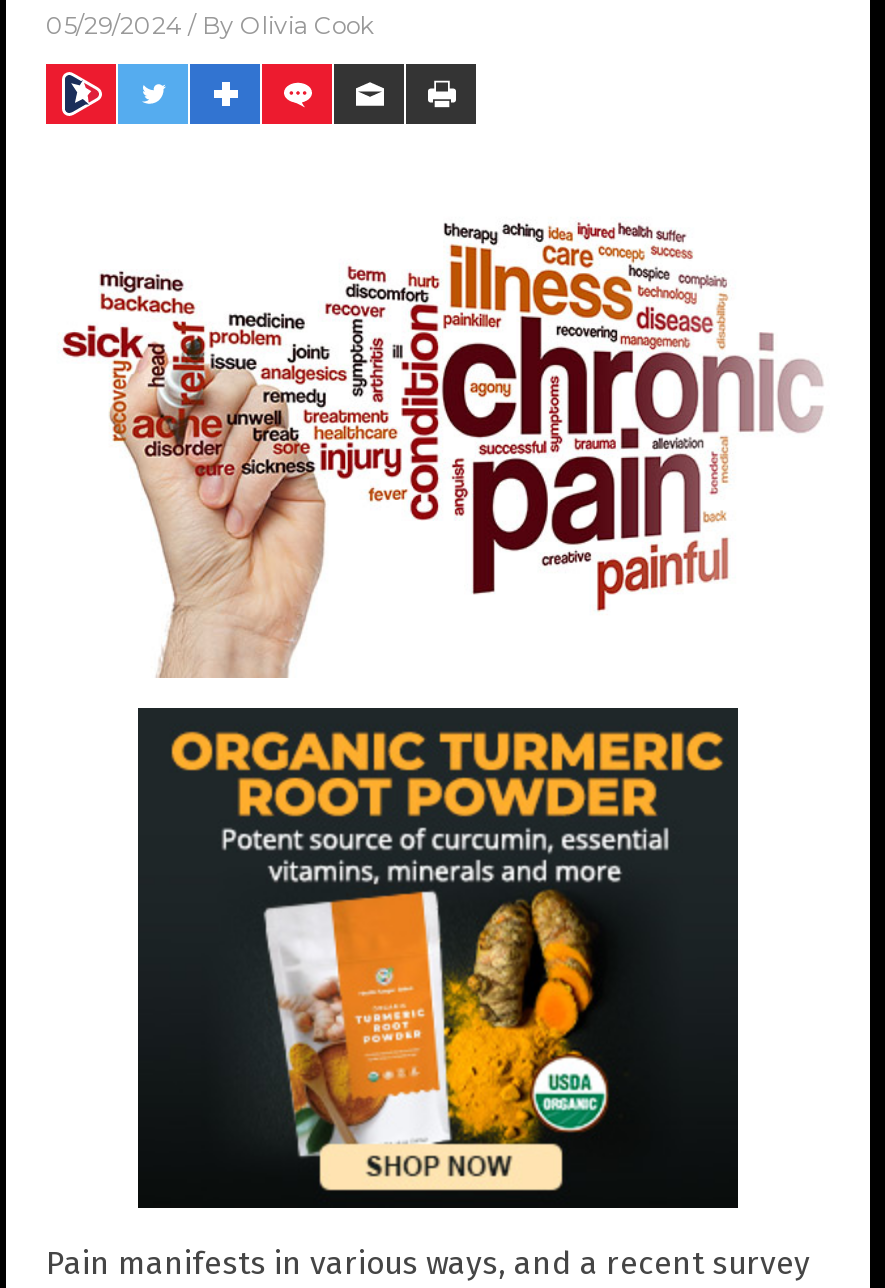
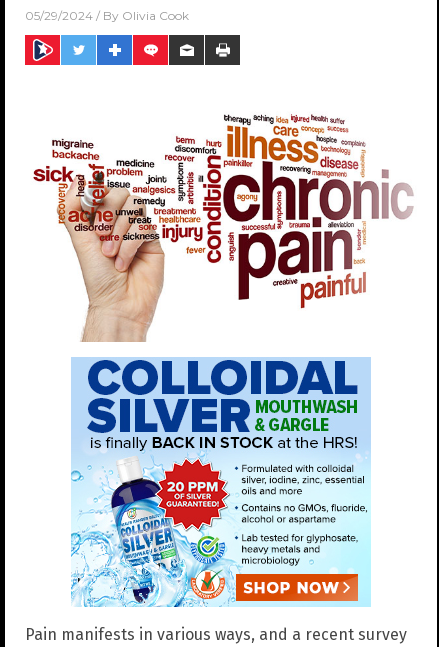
- [image]
+ [image]
